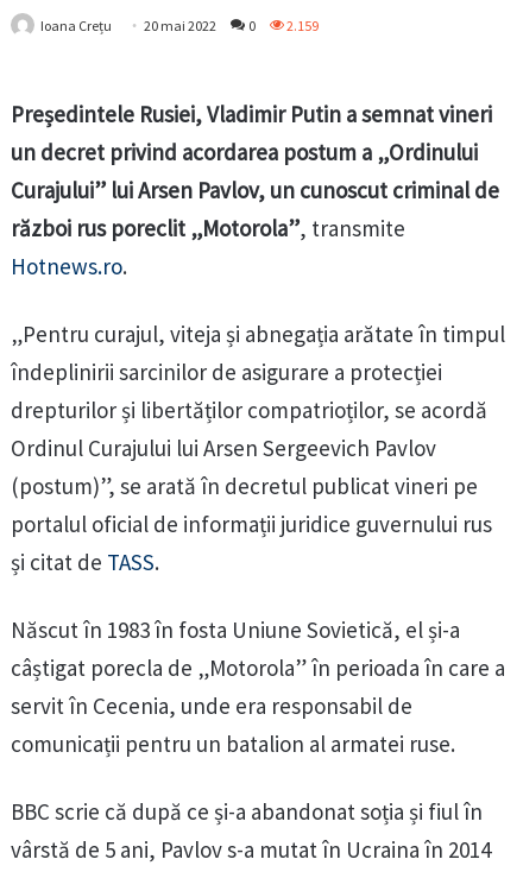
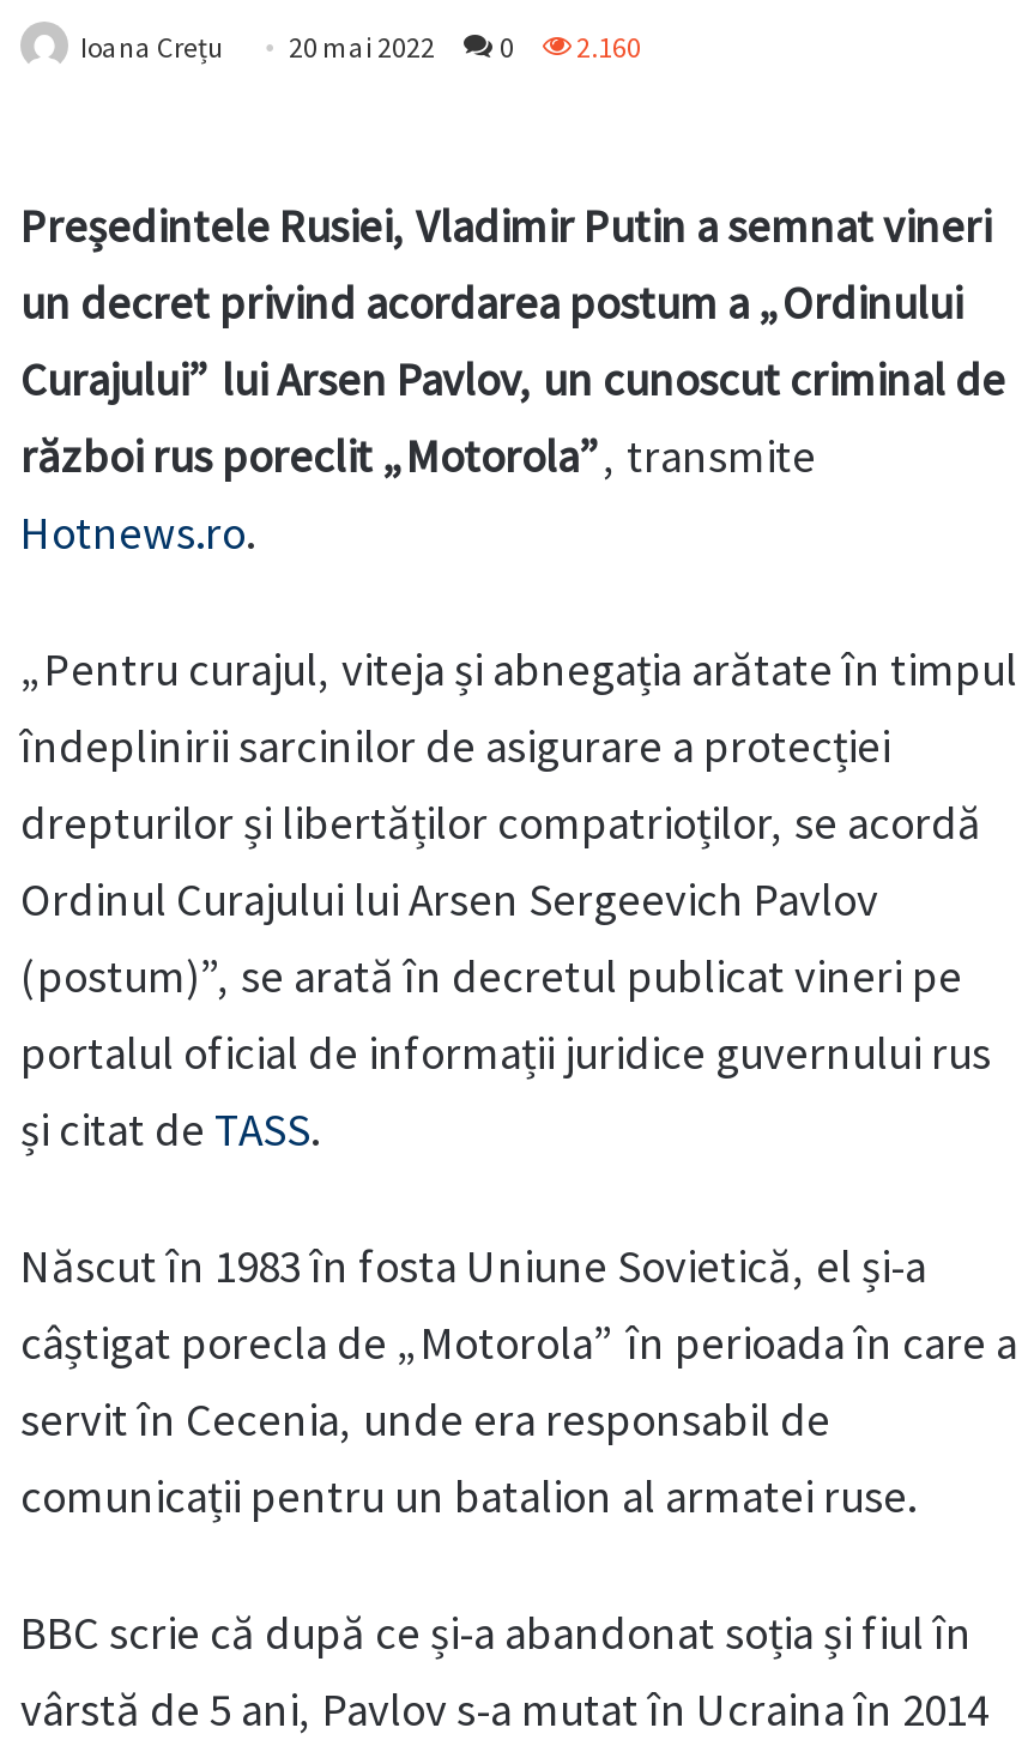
- Ioana Crețu 20 mai 2022 0 2.159
+ Ioana Crețu 20 mai 2022 0 2.160
